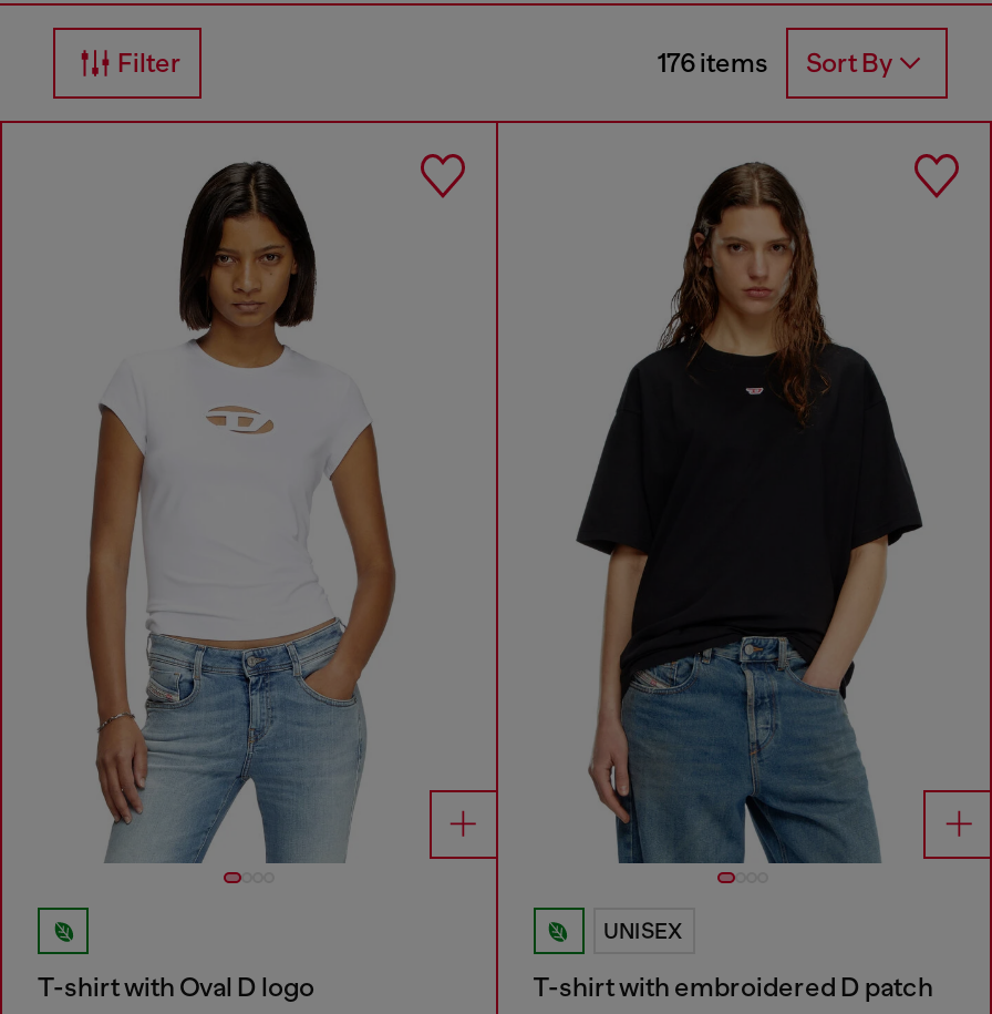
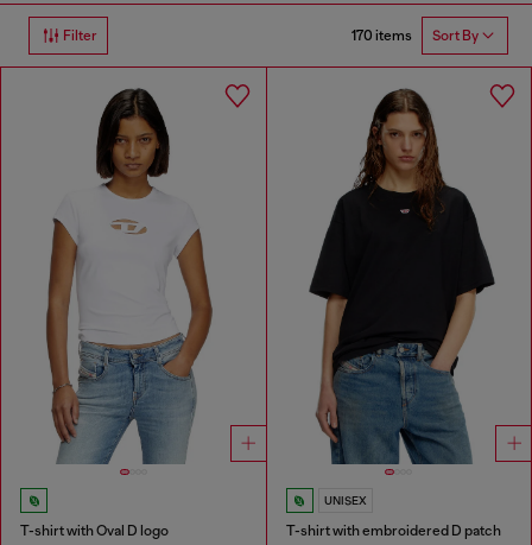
- 176 items Sort By
+ 170 items Sort By
